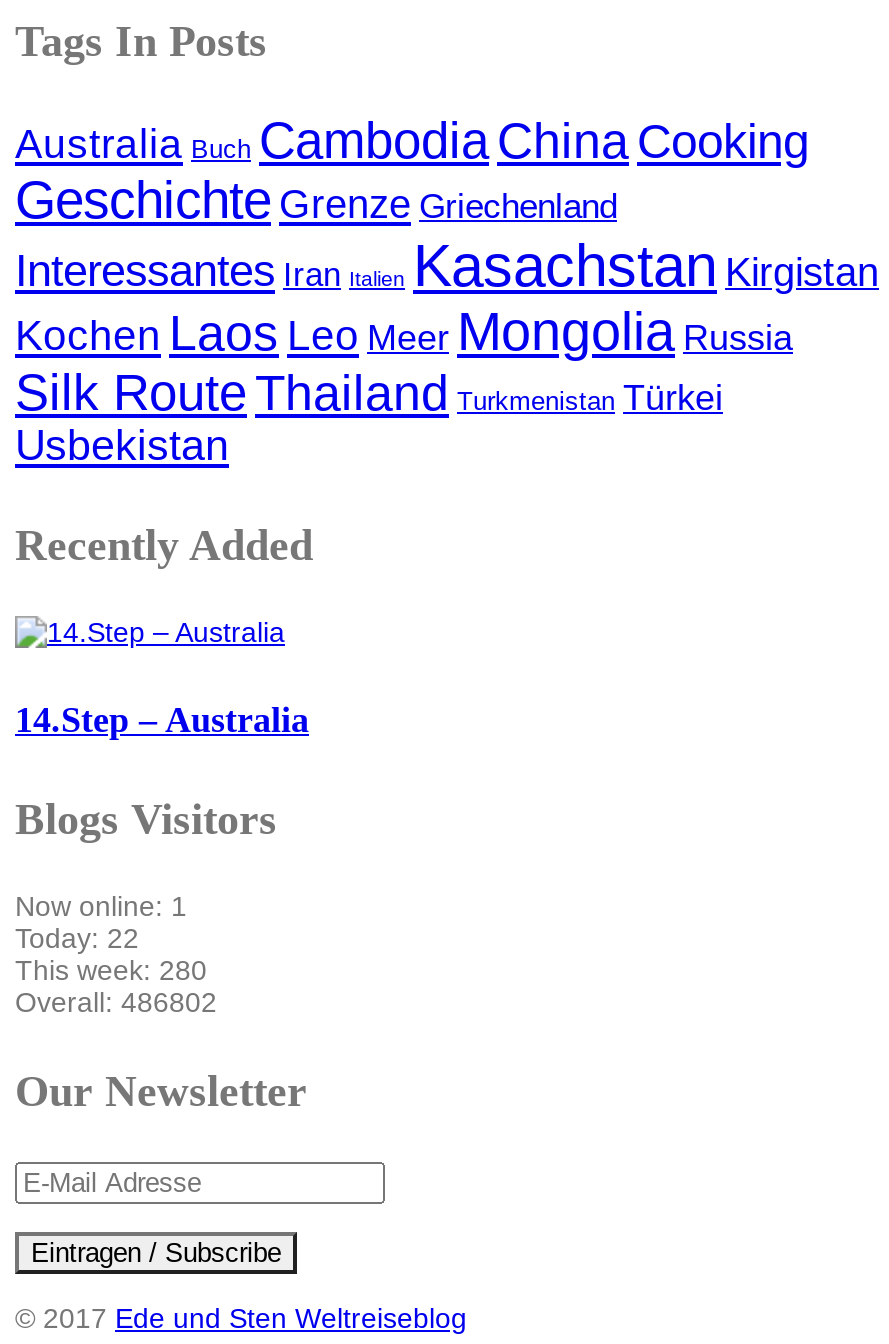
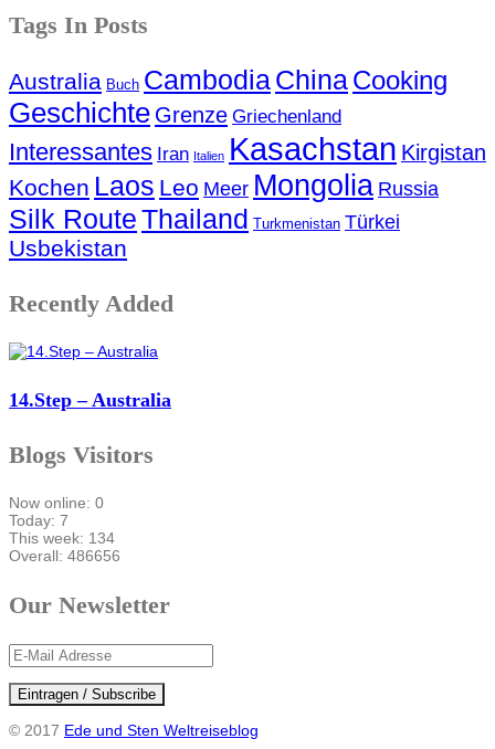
- Now online: 1
+ Now online: 0

- Today: 22
+ Today: 7

- This week: 280
+ This week: 134

- Overall: 486802
+ Overall: 486656
